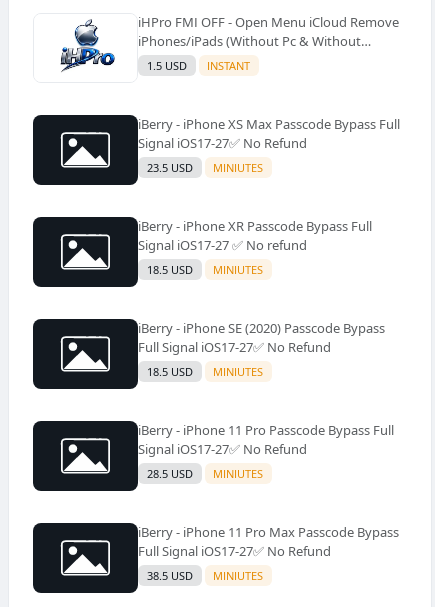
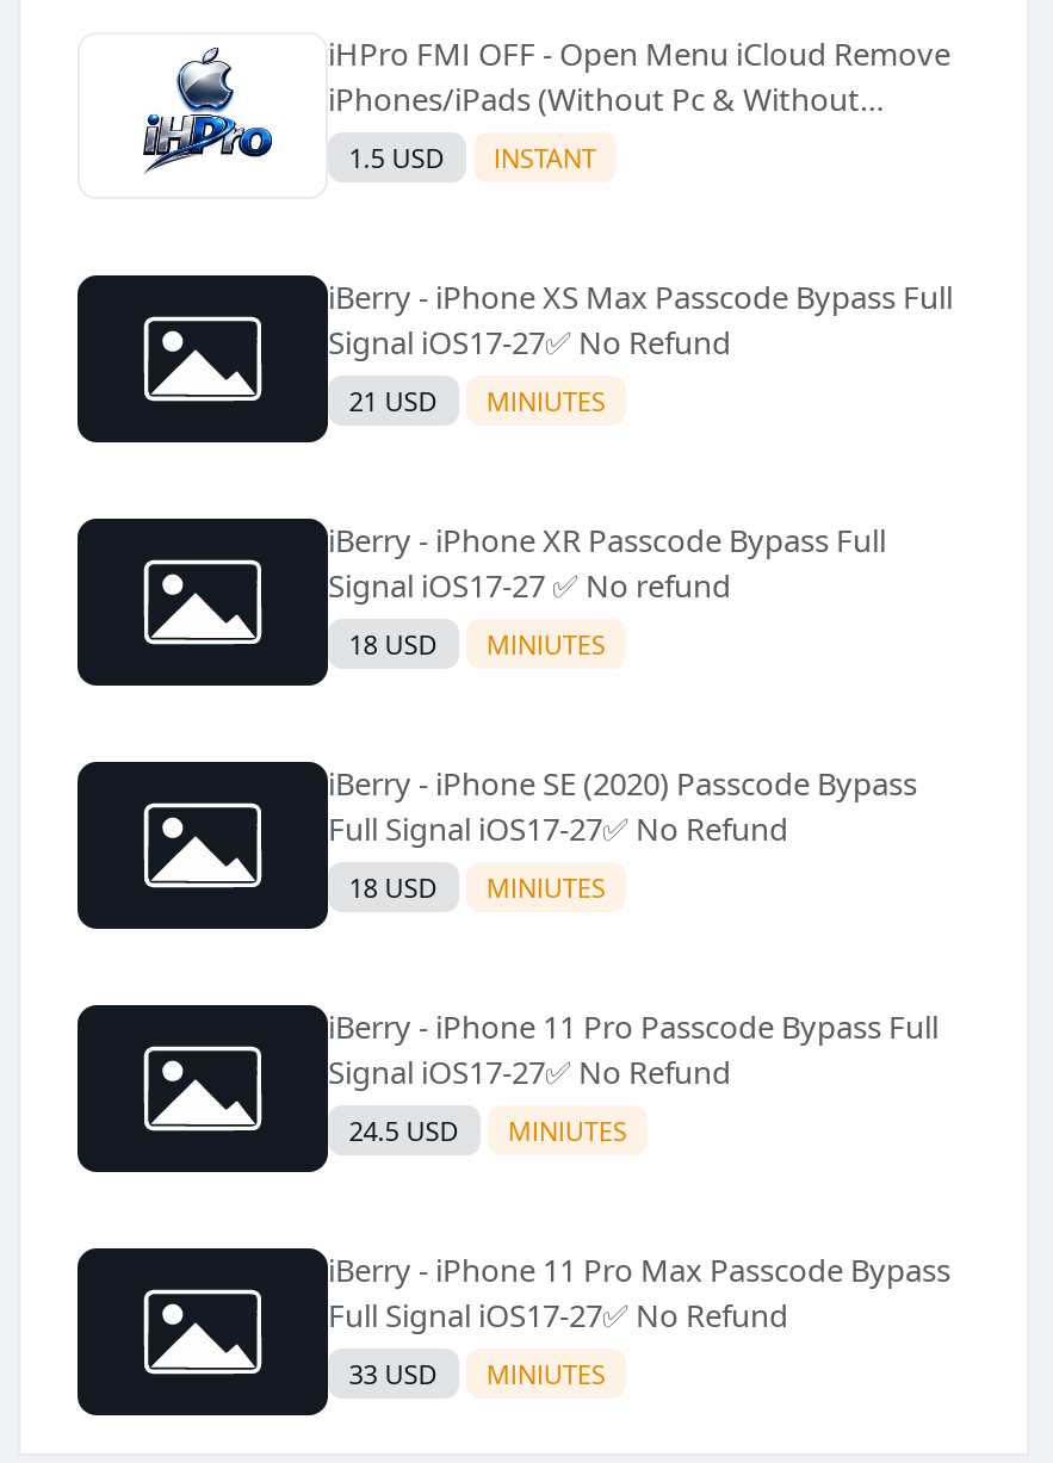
- 23.5 USD MINIUTES
+ 21 USD MINIUTES

- 18.5 USD MINIUTES
+ 18 USD MINIUTES

- 18.5 USD MINIUTES
+ 18 USD MINIUTES

- 28.5 USD MINIUTES
+ 24.5 USD MINIUTES

- 38.5 USD MINIUTES
+ 33 USD MINIUTES
